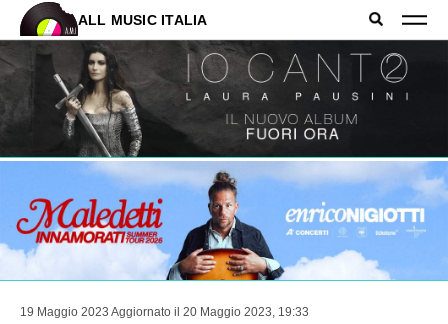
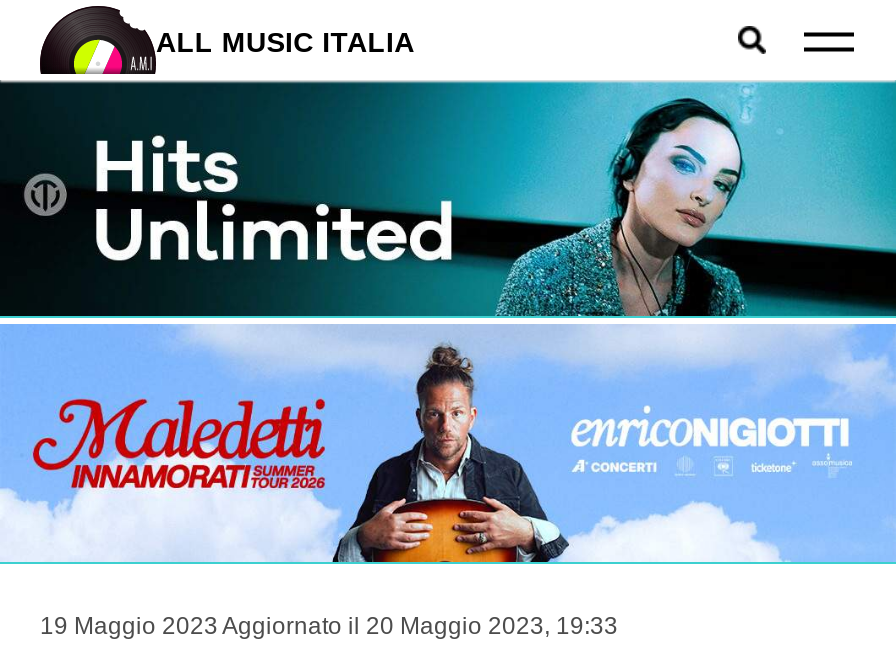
- [image]
+ [image]
